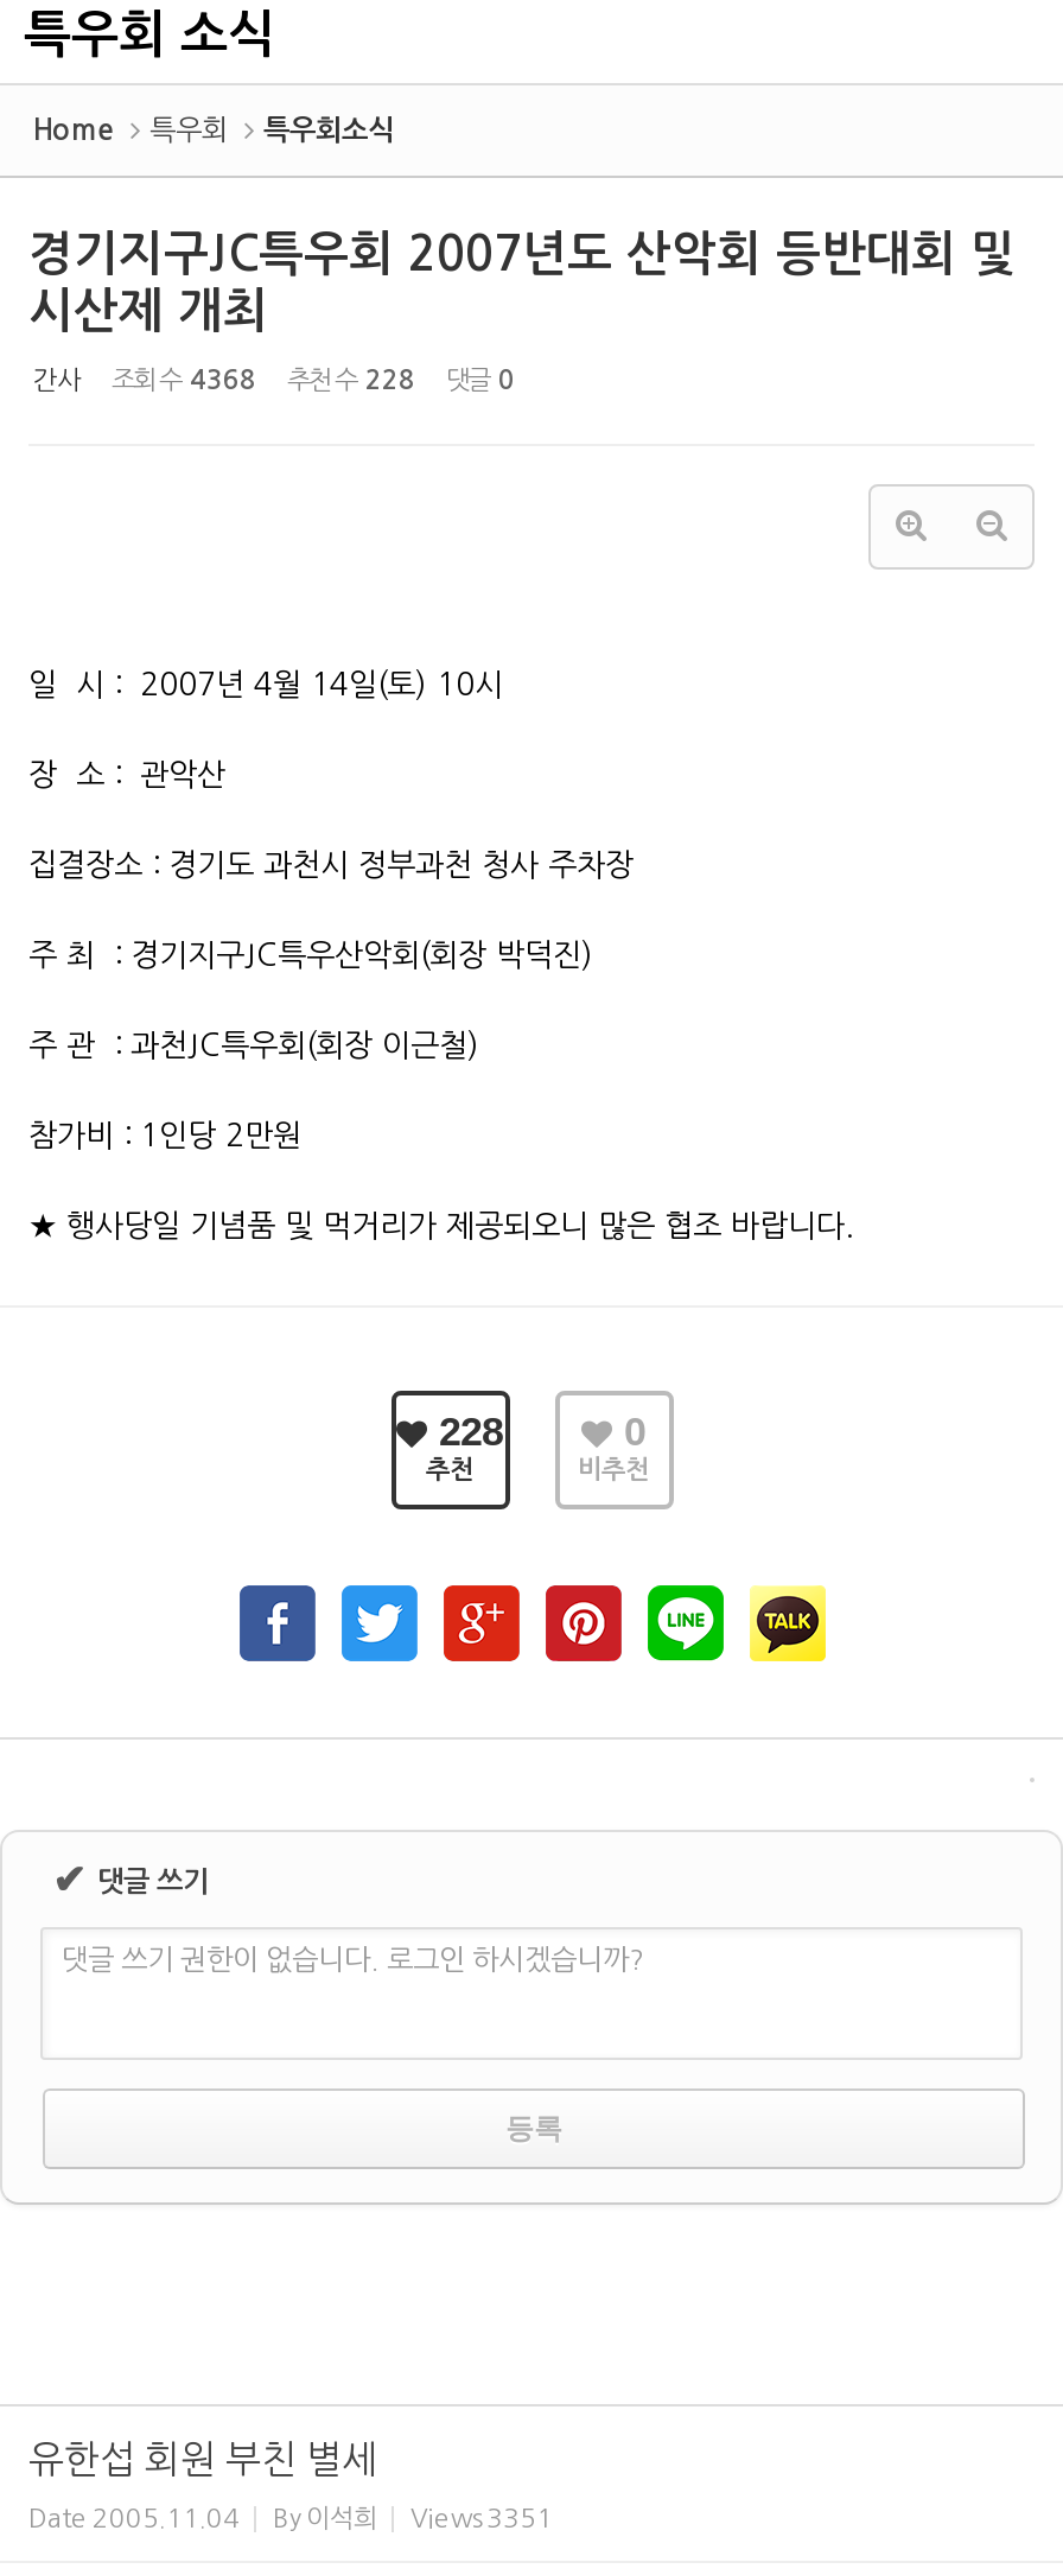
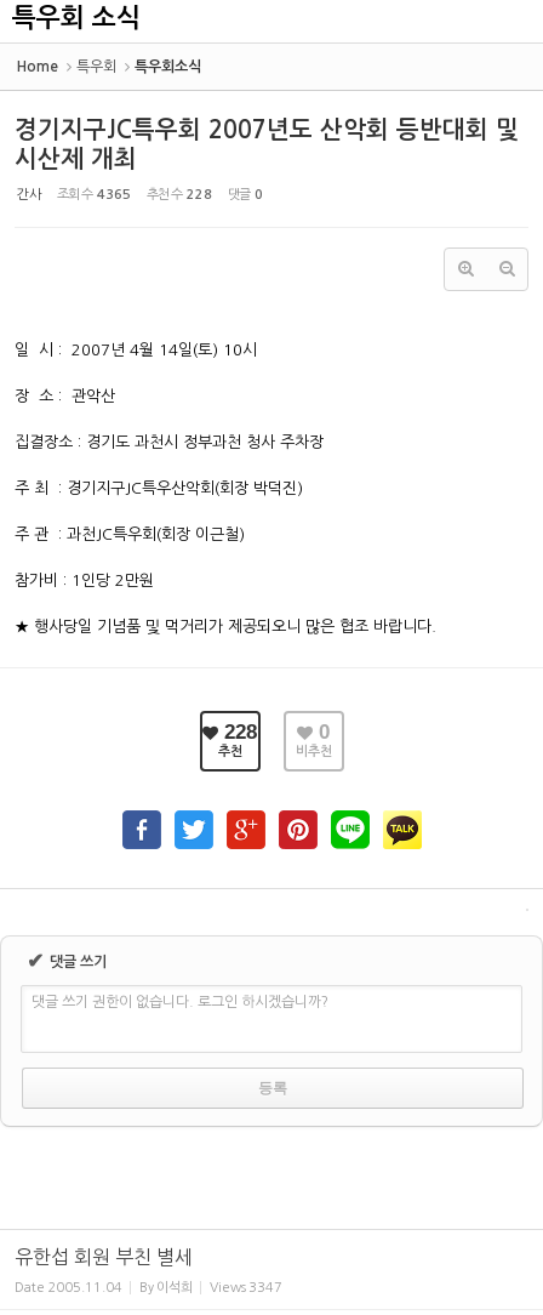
- 간사 조회 수 4368 추천 수 228 댓글 0
+ 간사 조회 수 4365 추천 수 228 댓글 0

- Date 2005.11.04 By 이석희 Views 3351
+ Date 2005.11.04 By 이석희 Views 3347
